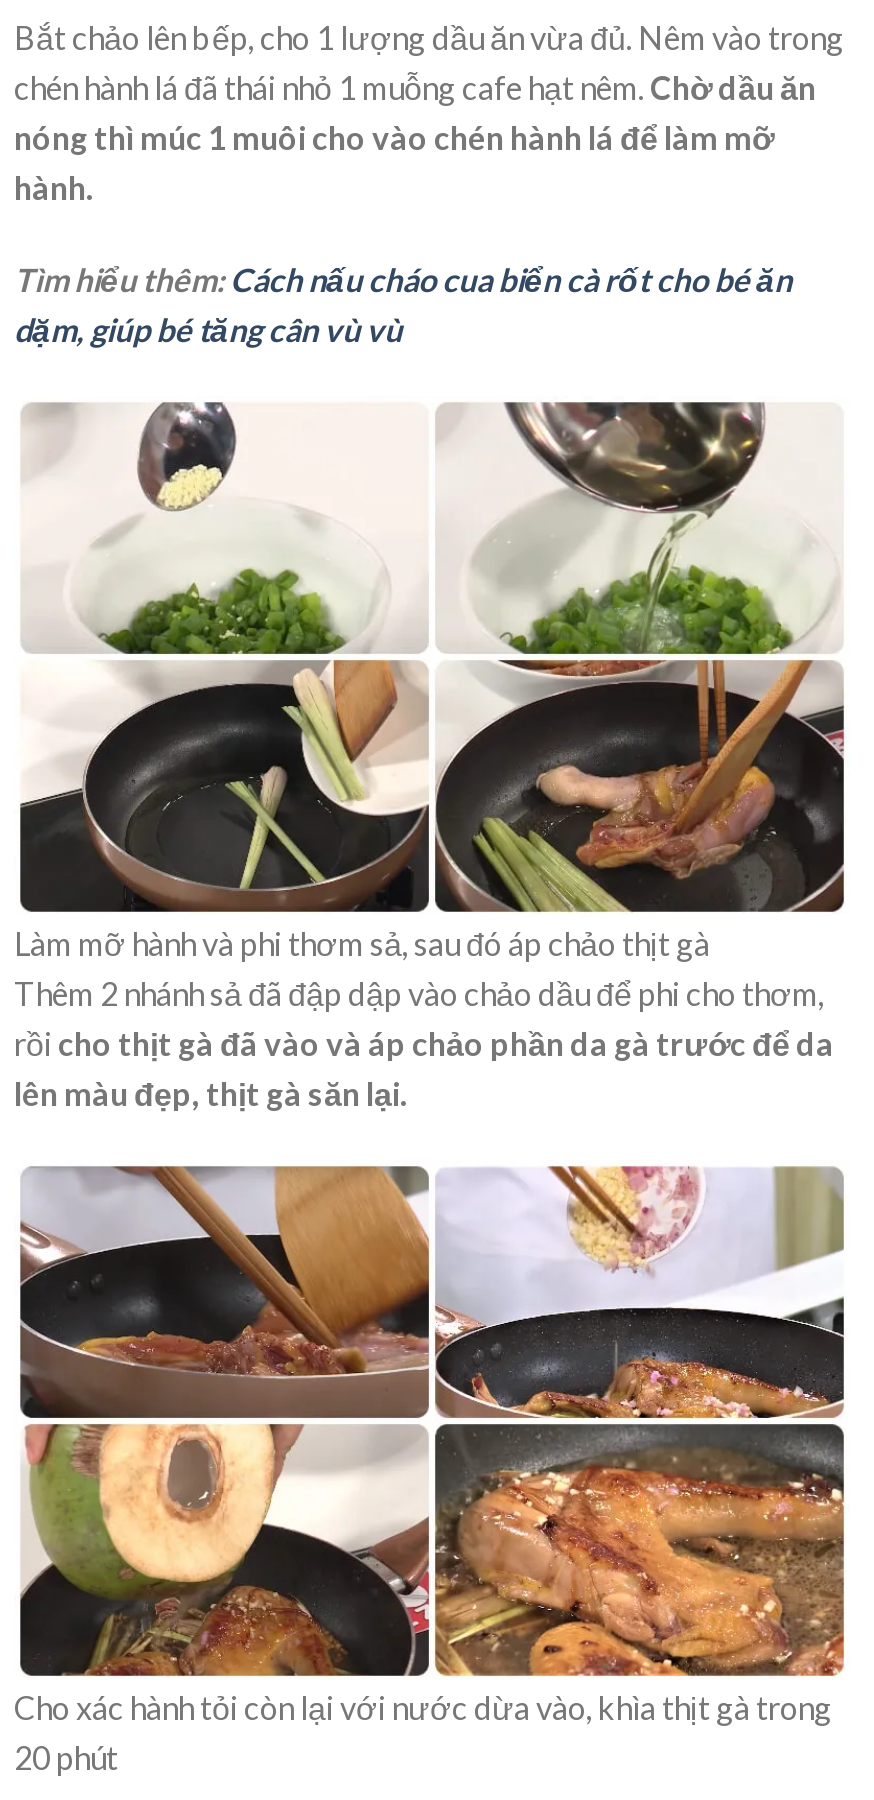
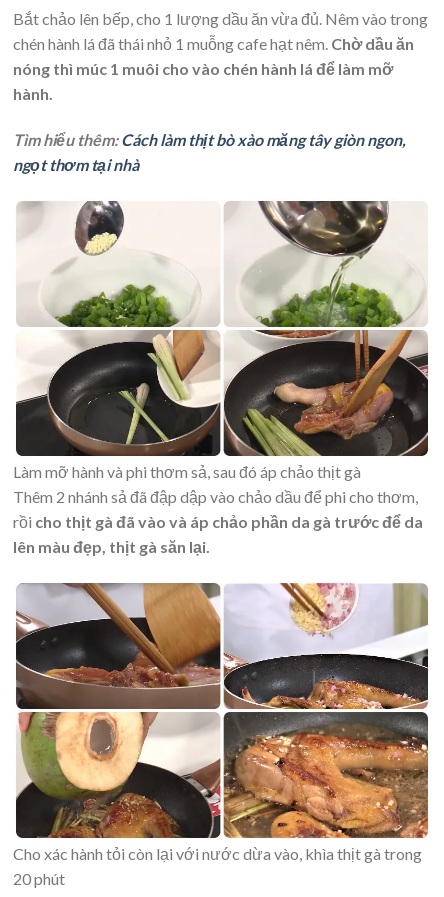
- Tìm hiểu thêm: Cách nấu cháo cua biển cà rốt cho bé ăn
- dặm, giúp bé tăng cân vù vù
+ Tìm hiểu thêm: Cách làm thịt bò xào măng tây giòn ngon,
+ ngọt thơm tại nhà
